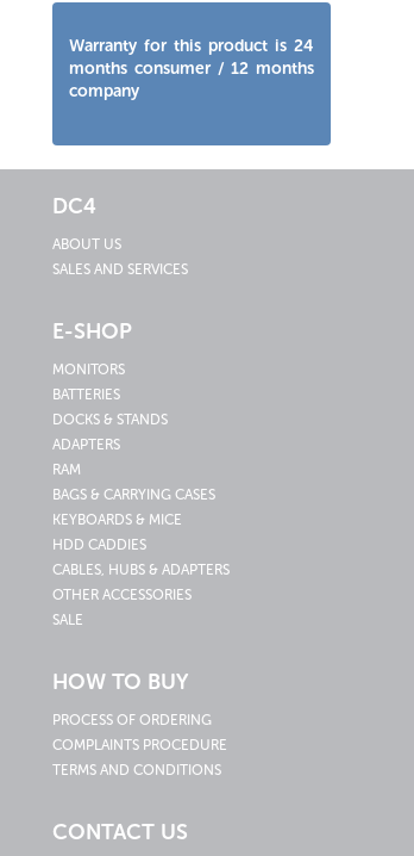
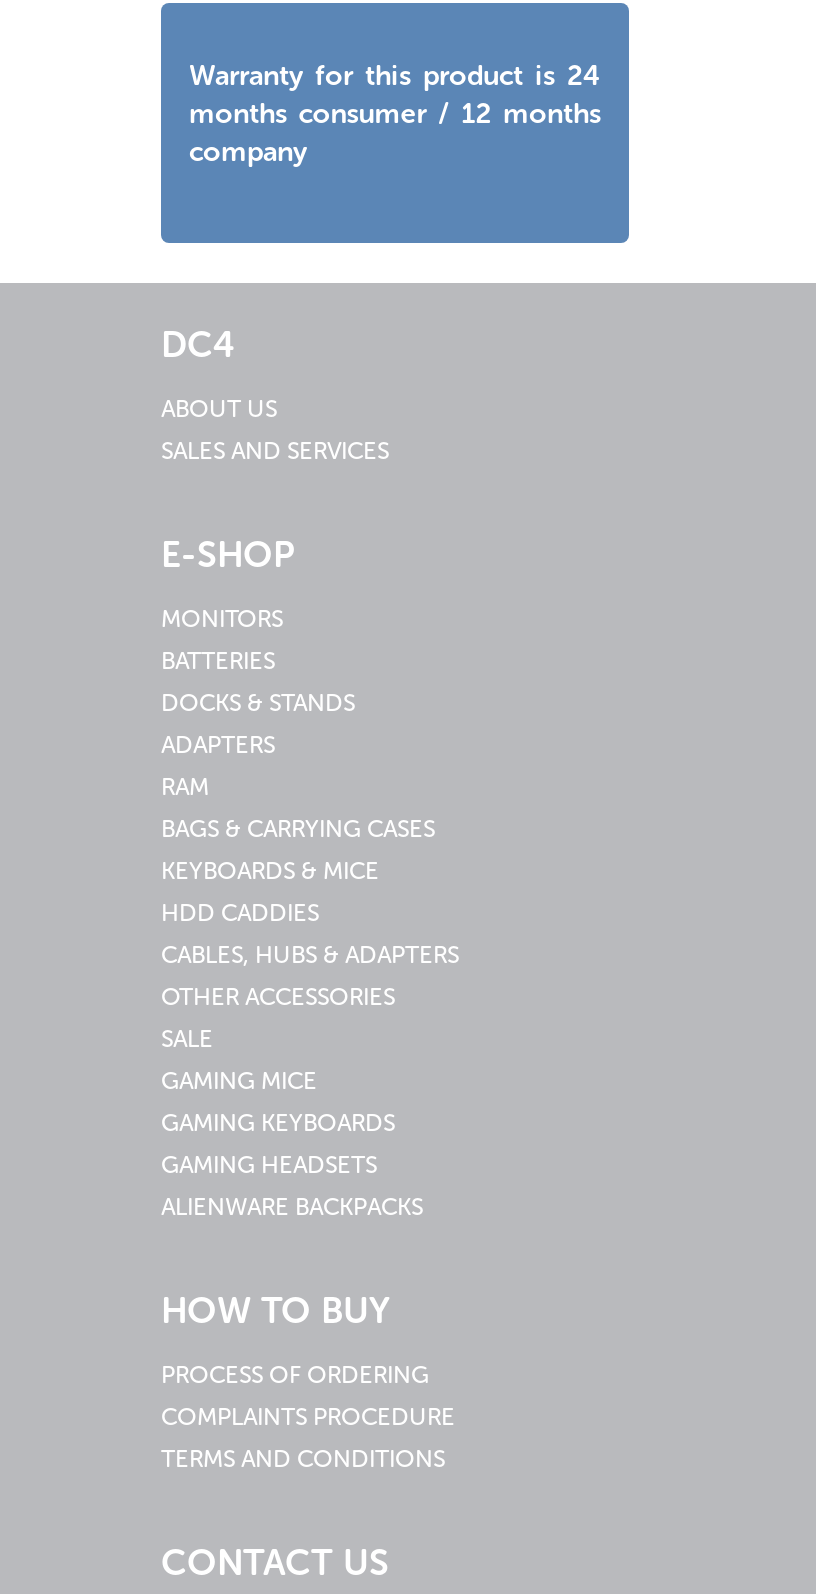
+ GAMING MICE
+ GAMING KEYBOARDS
+ GAMING HEADSETS
+ ALIENWARE BACKPACKS
